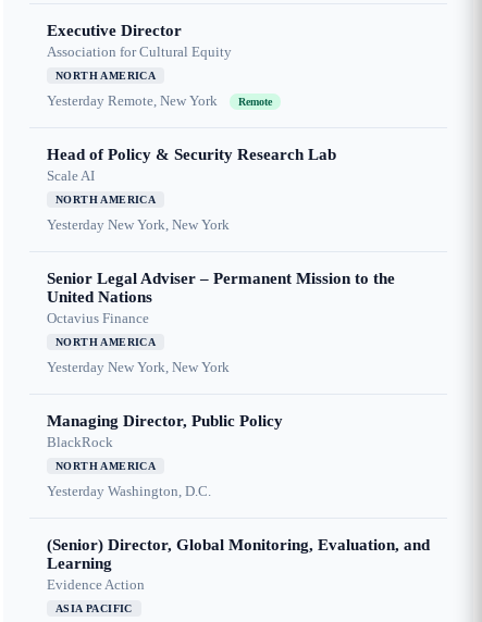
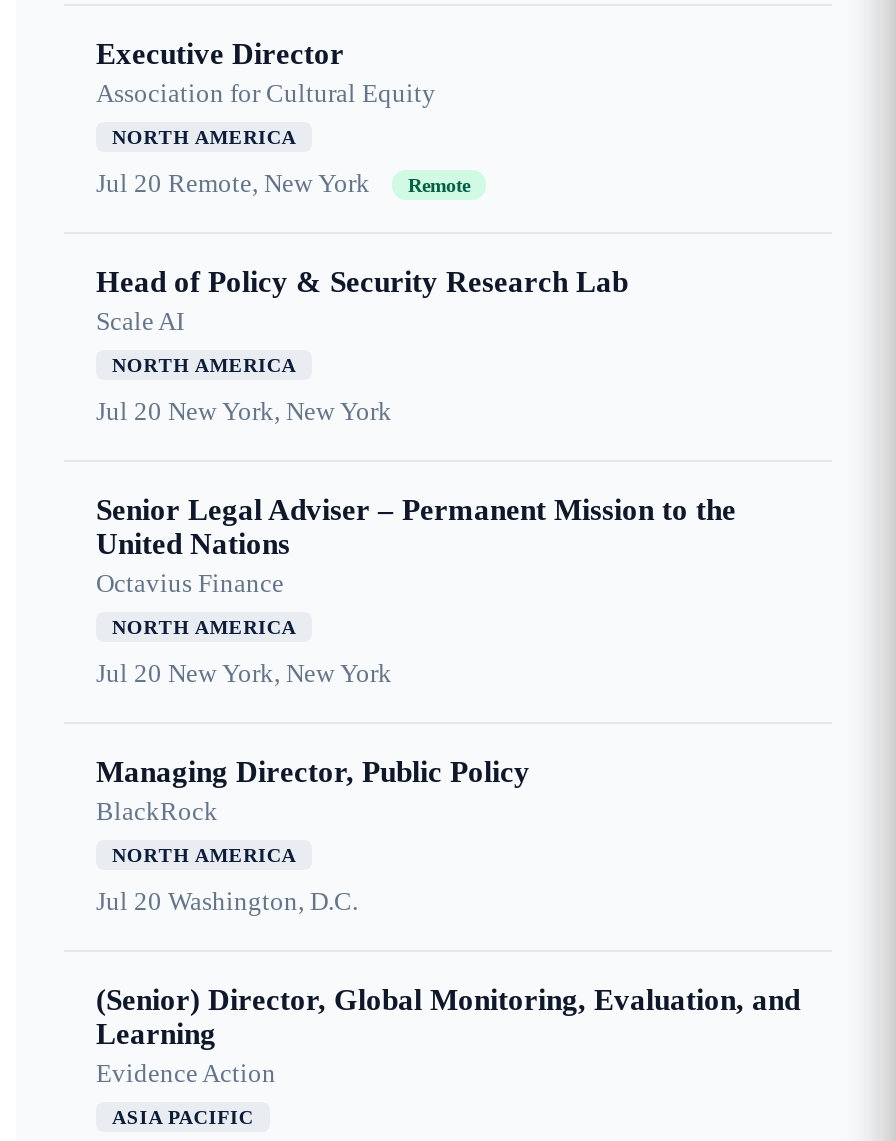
- Yesterday Remote, New York
+ Jul 20 Remote, New York

- Yesterday New York, New York
+ Jul 20 New York, New York

- Yesterday New York, New York
+ Jul 20 New York, New York

- Yesterday Washington, D.C.
+ Jul 20 Washington, D.C.
